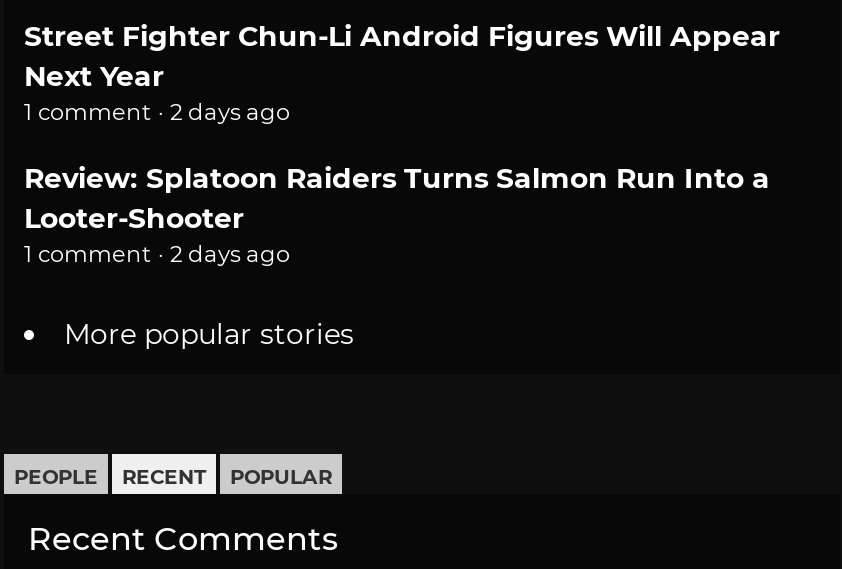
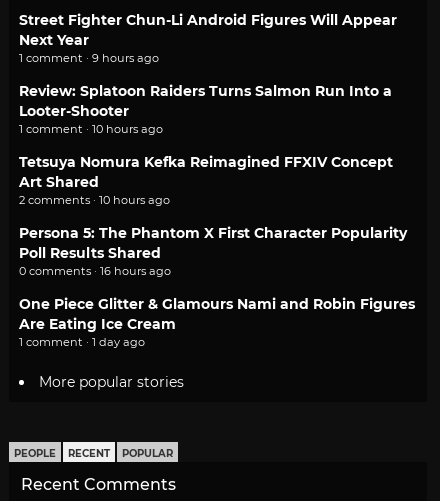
- 1 comment · 2 days ago
+ 1 comment · 9 hours ago

- 1 comment · 2 days ago
+ 1 comment · 10 hours ago
+ Tetsuya Nomura Kefka Reimagined FFXIV Concept
+ Art Shared
+ 2 comments · 10 hours ago
+ Persona 5: The Phantom X First Character Popularity
+ Poll Results Shared
+ 0 comments · 16 hours ago
+ One Piece Glitter & Glamours Nami and Robin Figures
+ Are Eating Ice Cream
+ 1 comment · 1 day ago
